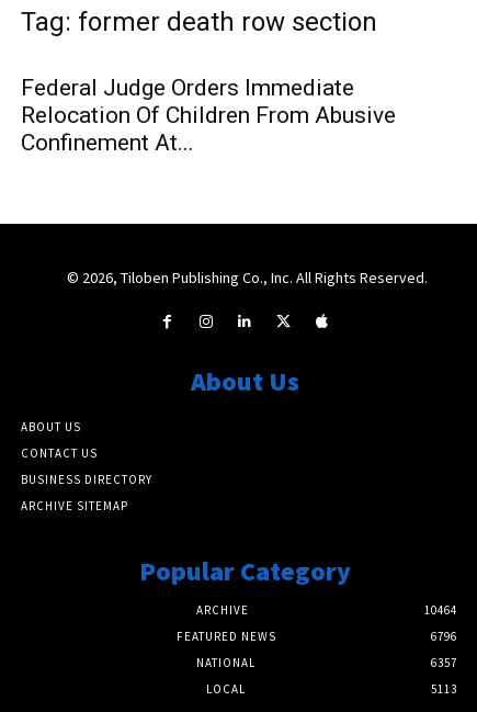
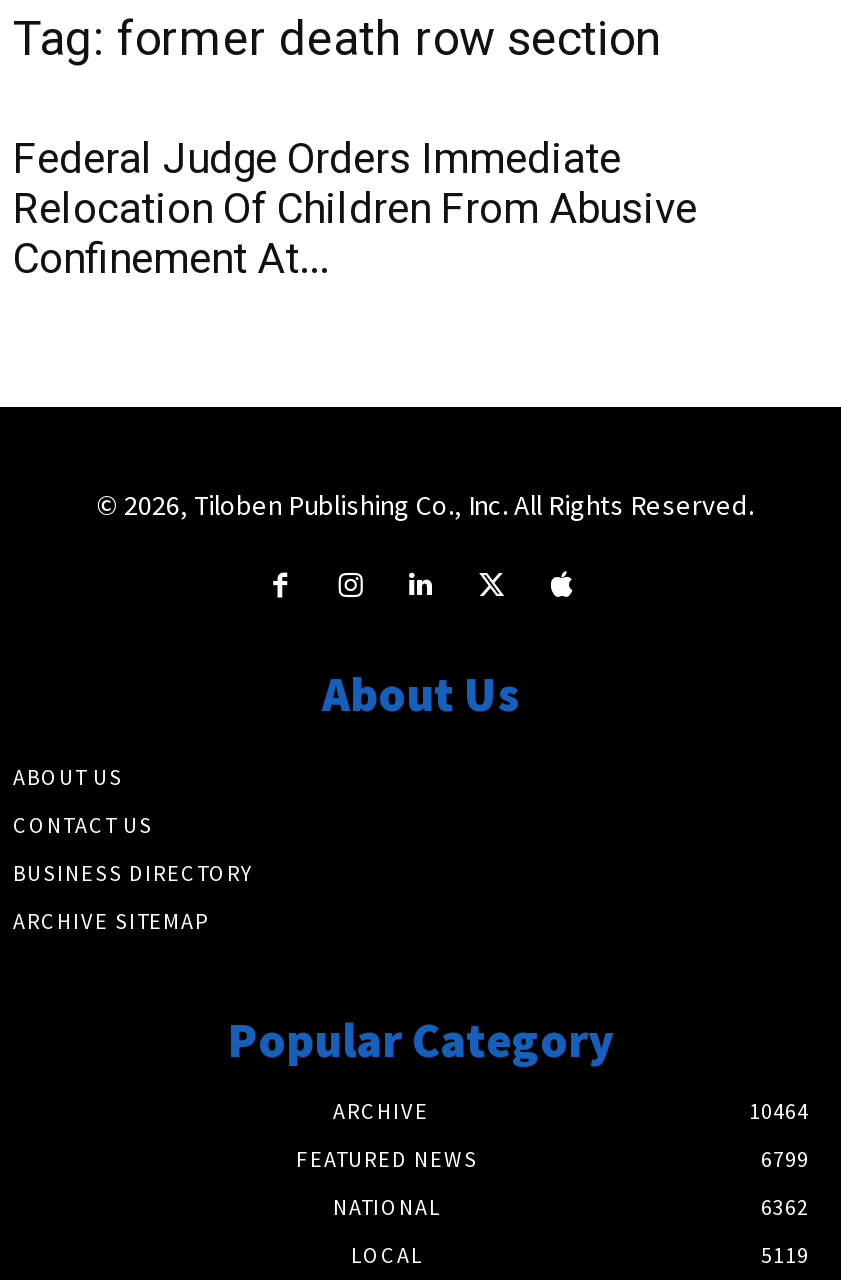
- 6796
+ 6799

- 6357
+ 6362

- 5113
+ 5119
